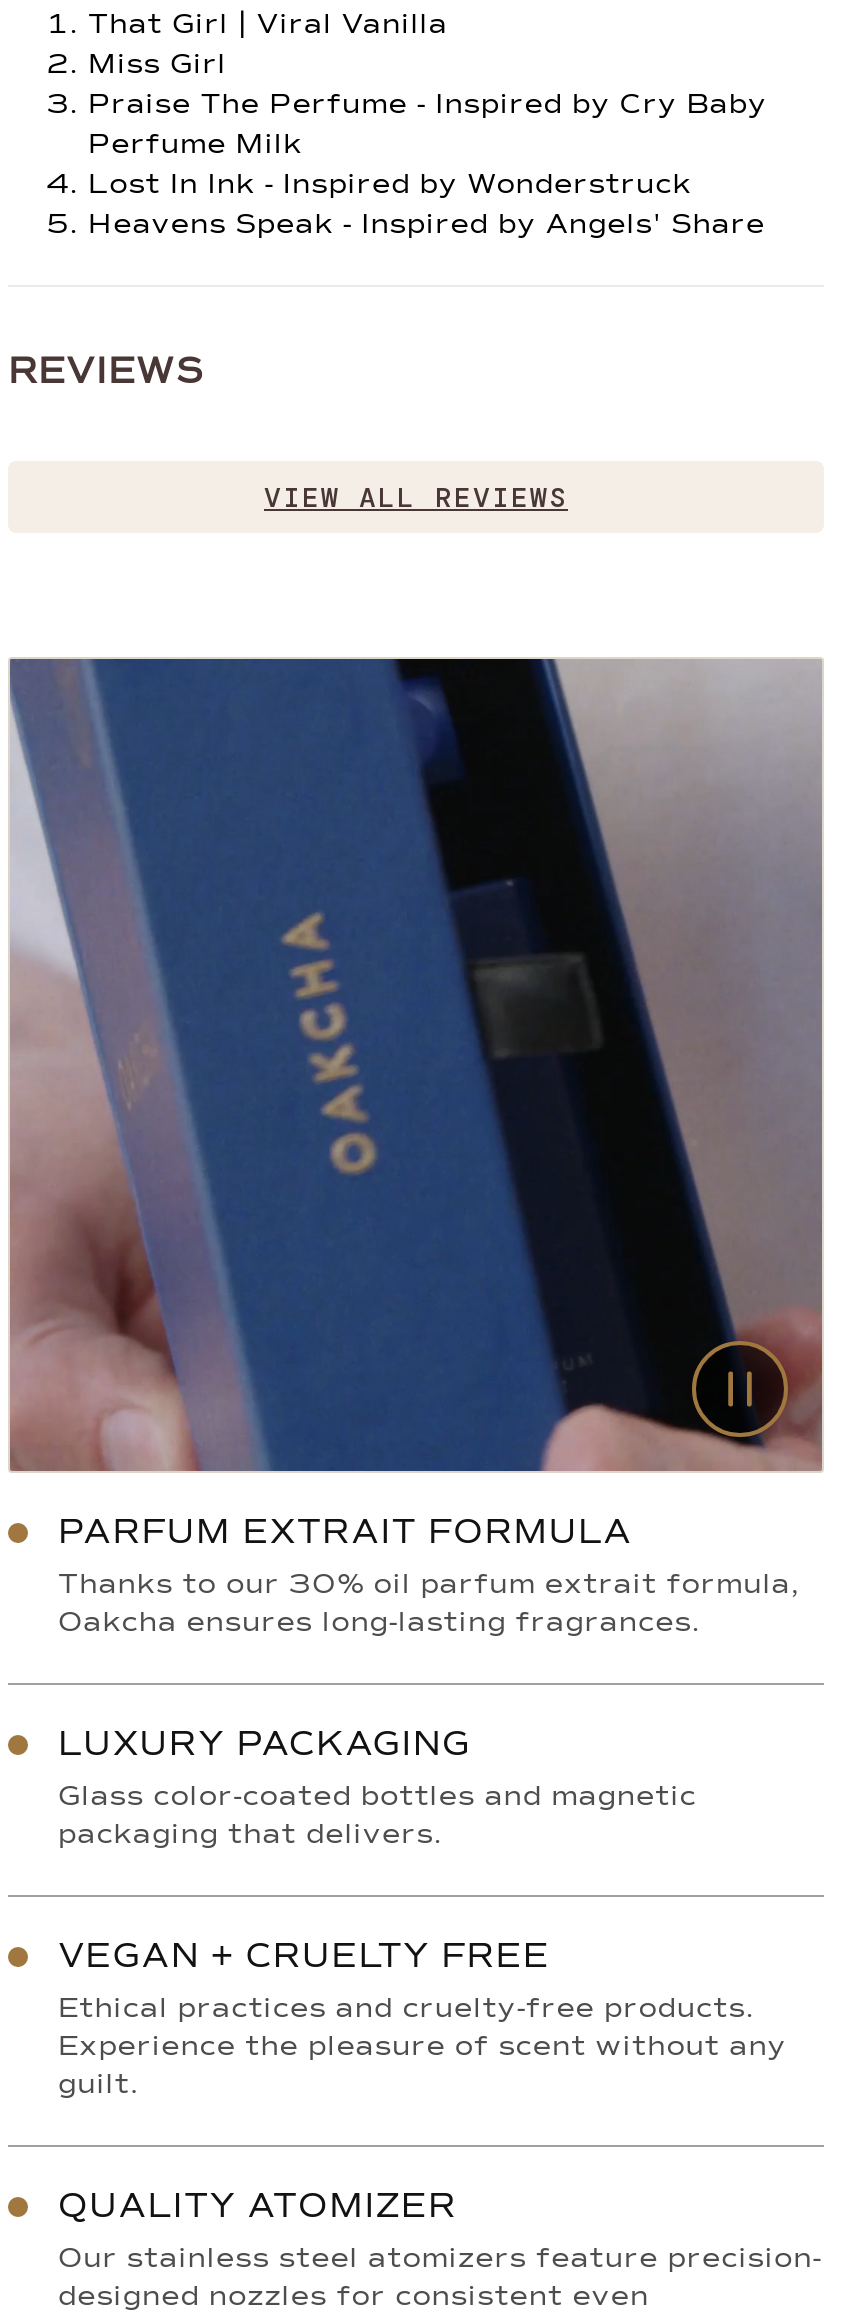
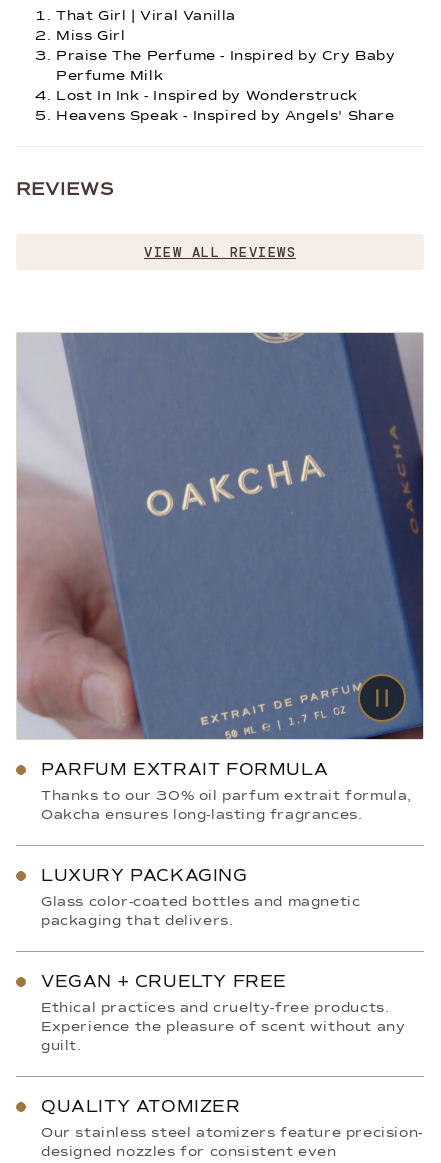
- [image]
+ [image]
